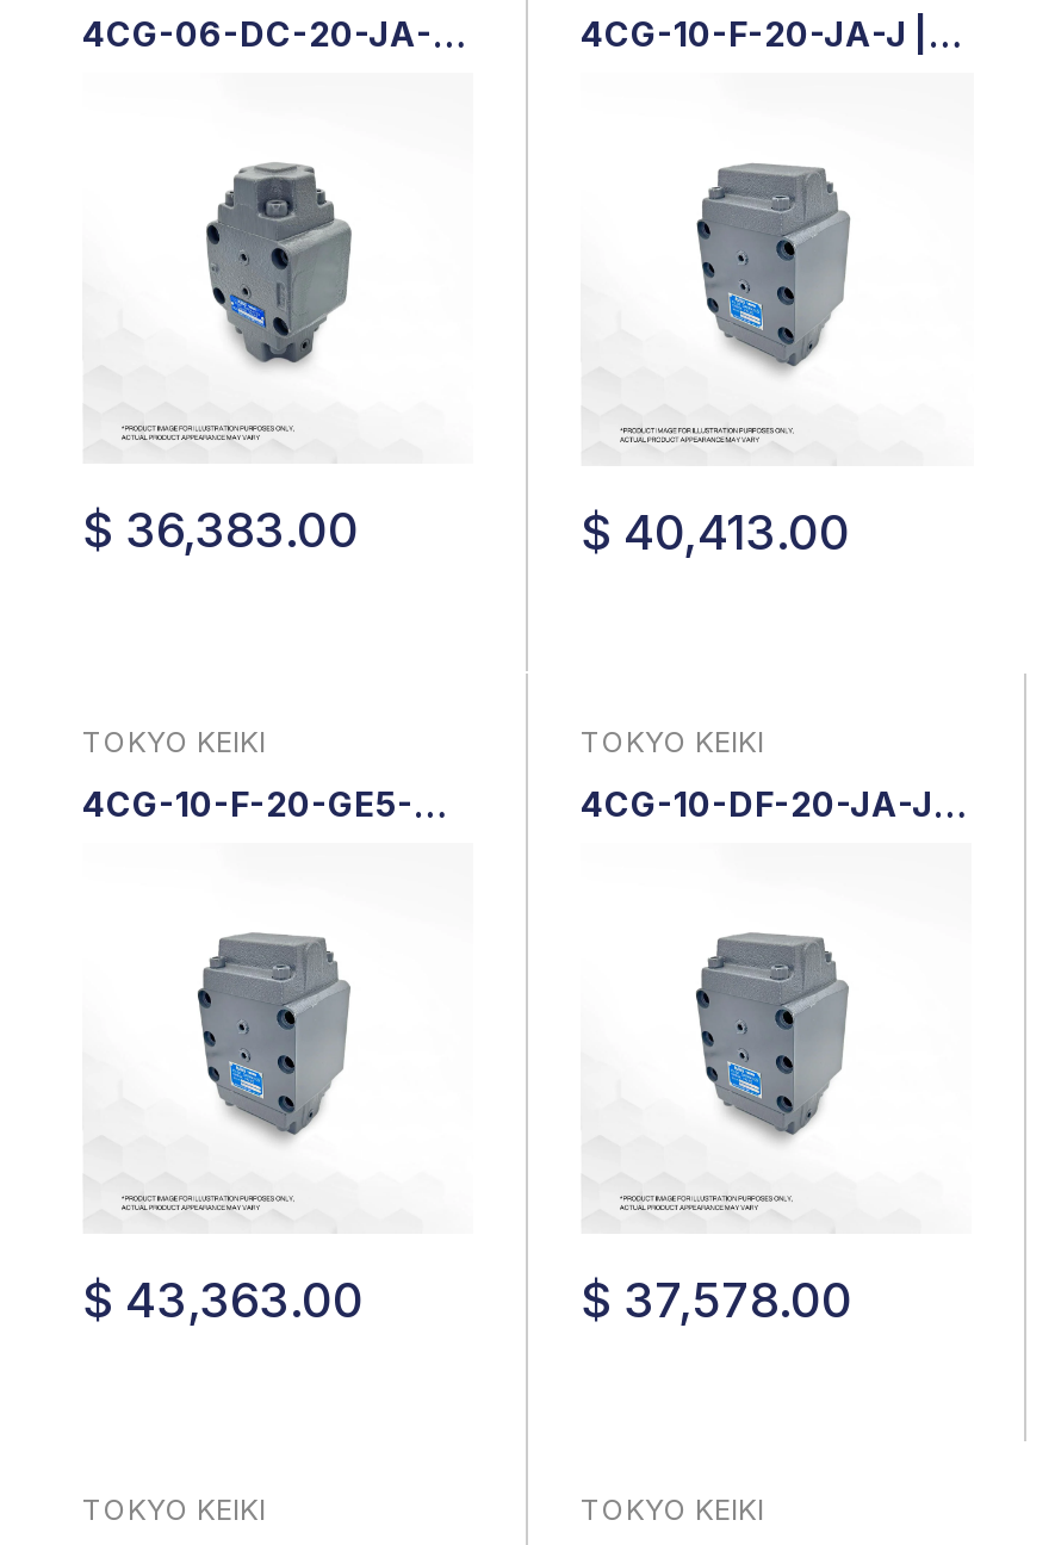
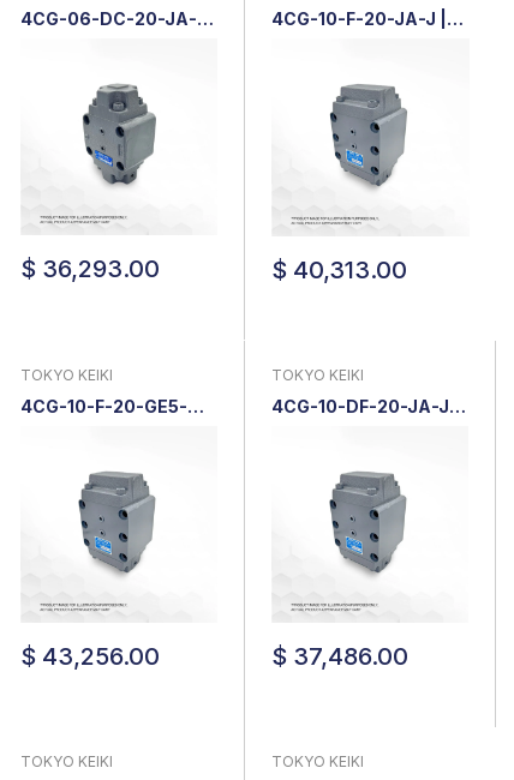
- $ 36,383.00
+ $ 36,293.00

- $ 40,413.00
+ $ 40,313.00

- $ 43,363.00
+ $ 43,256.00

- $ 37,578.00
+ $ 37,486.00
